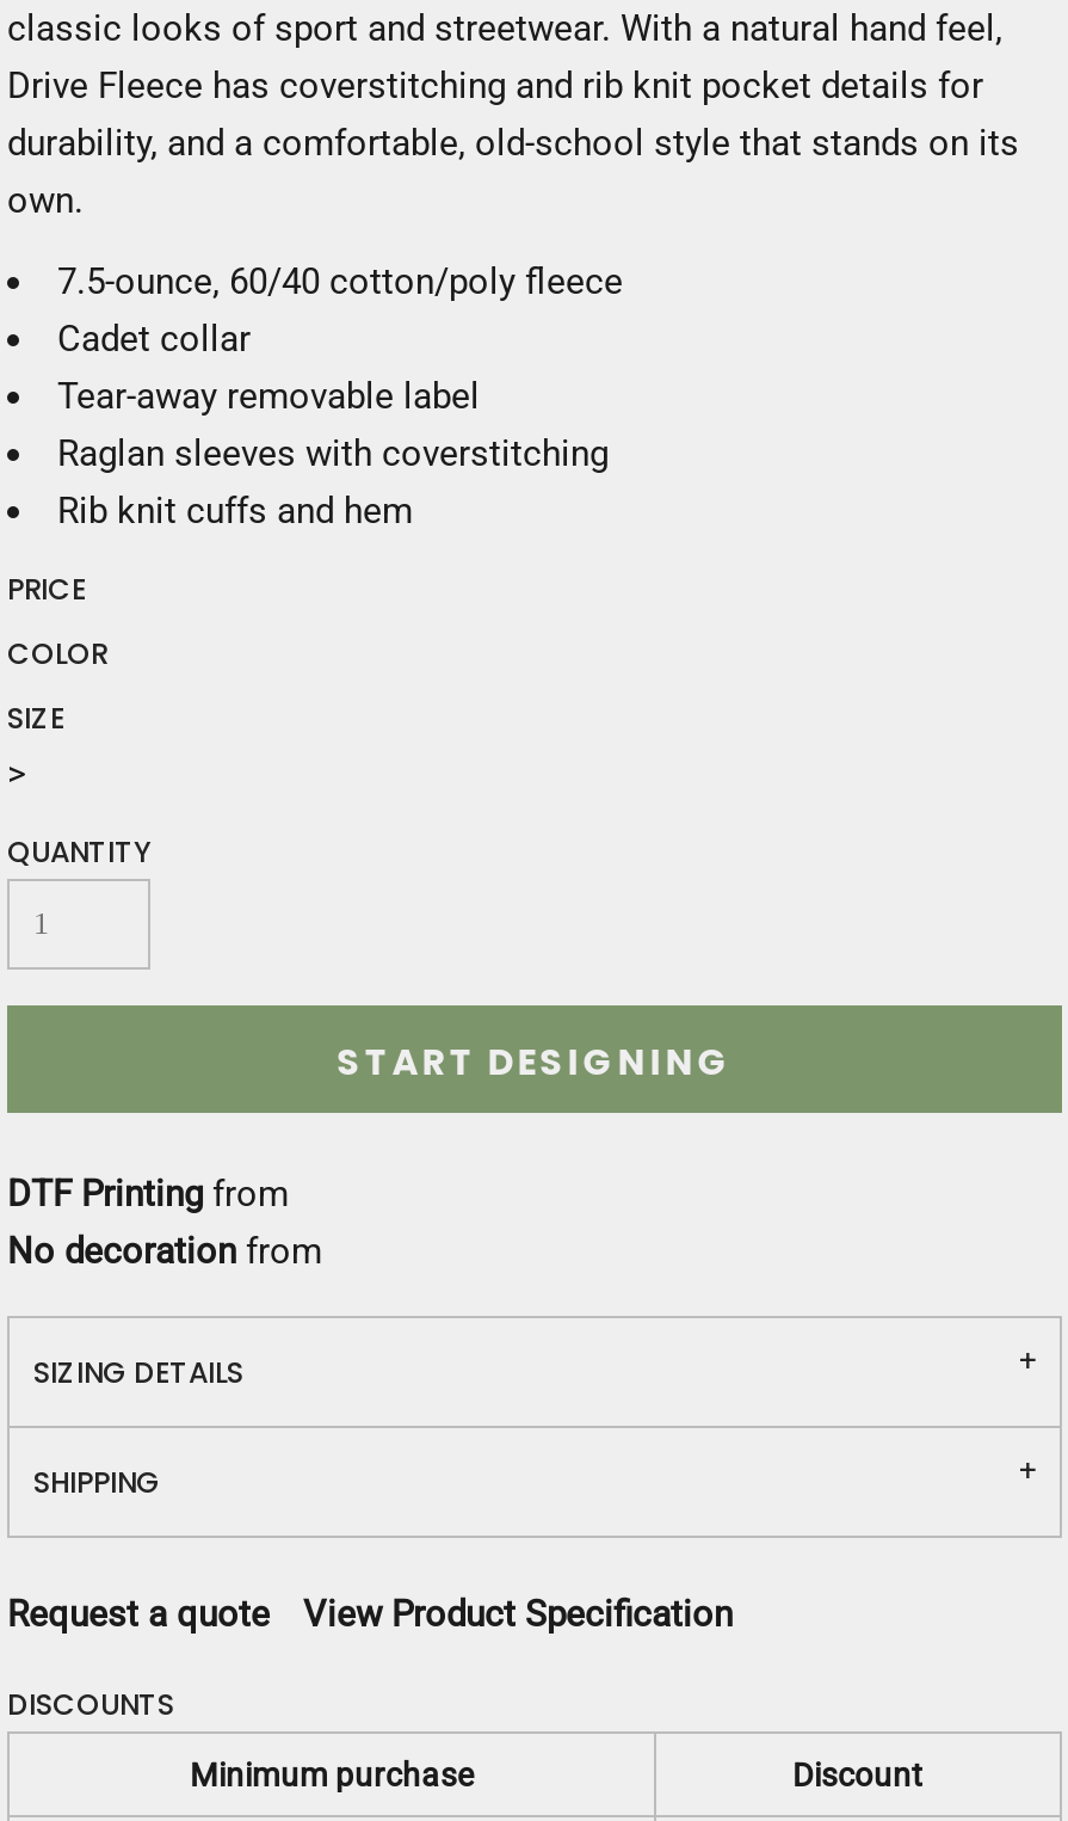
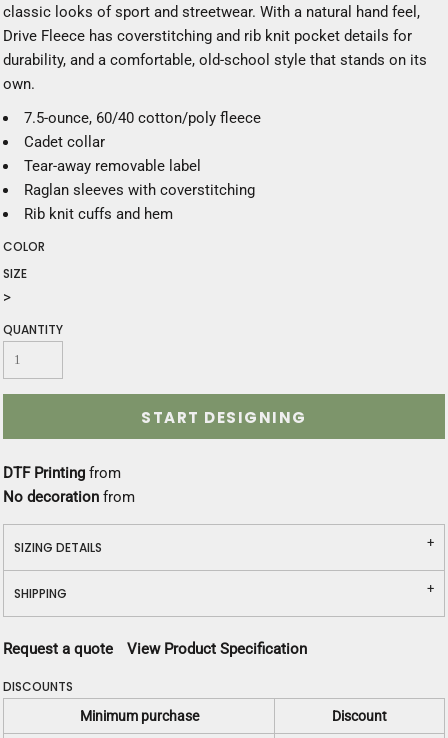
- PRICE
